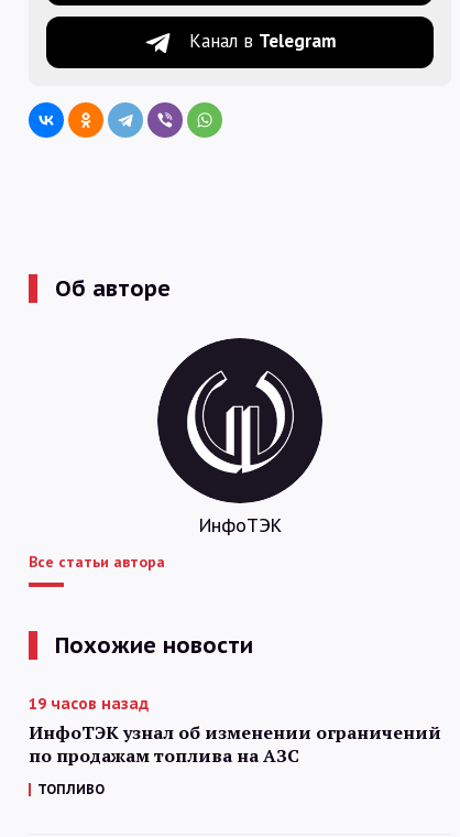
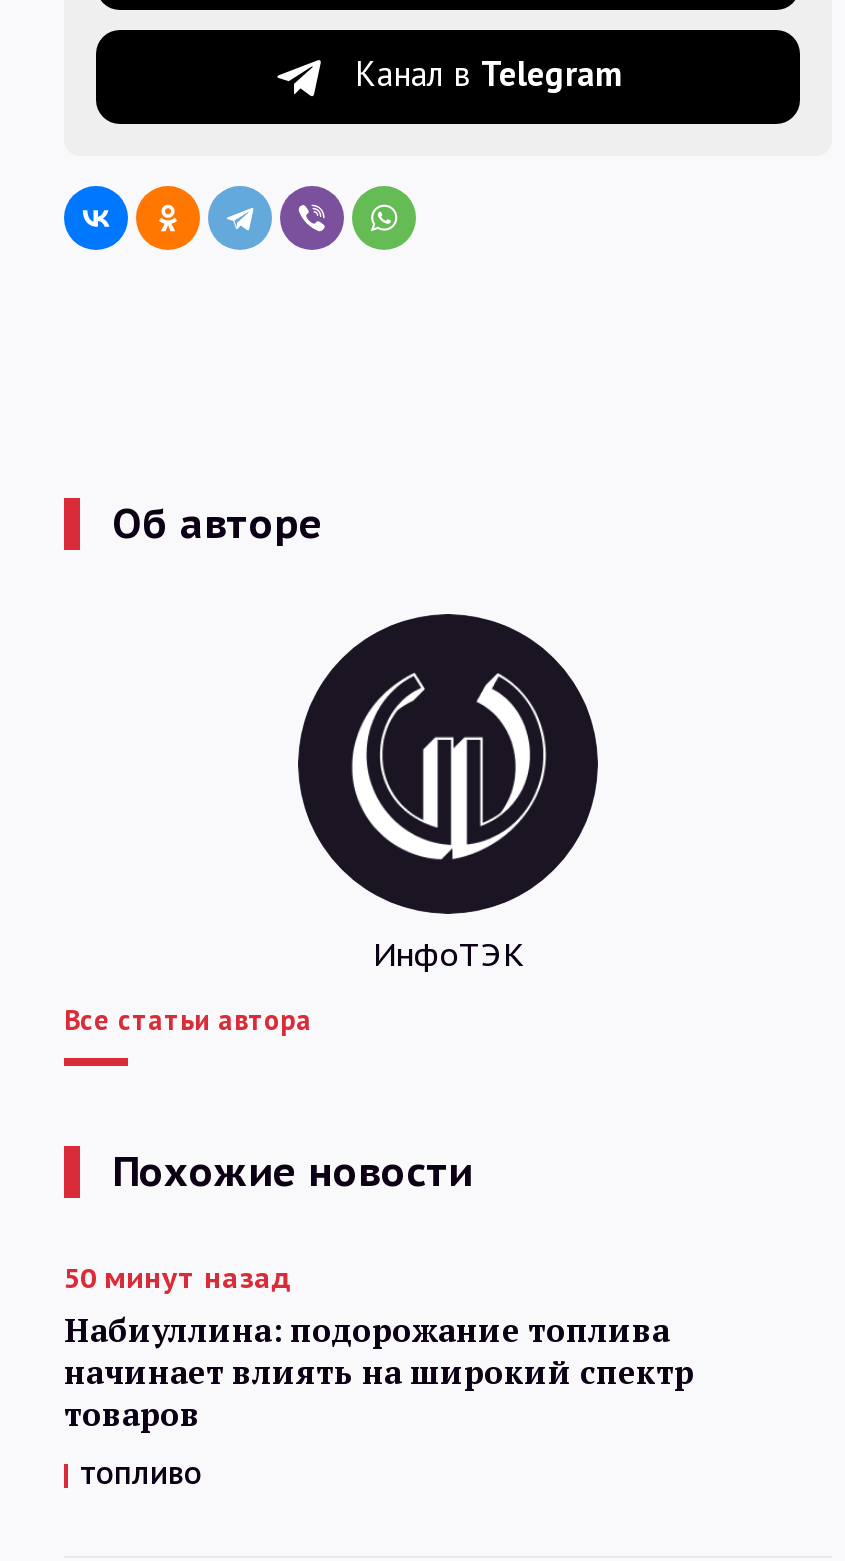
- 19 часов назад
- ИнфоТЭК узнал об изменении ограничений
- по продажам топлива на АЗС
+ 50 минут назад
+ Набиуллина: подорожание топлива
+ начинает влиять на широкий спектр
+ товаров
